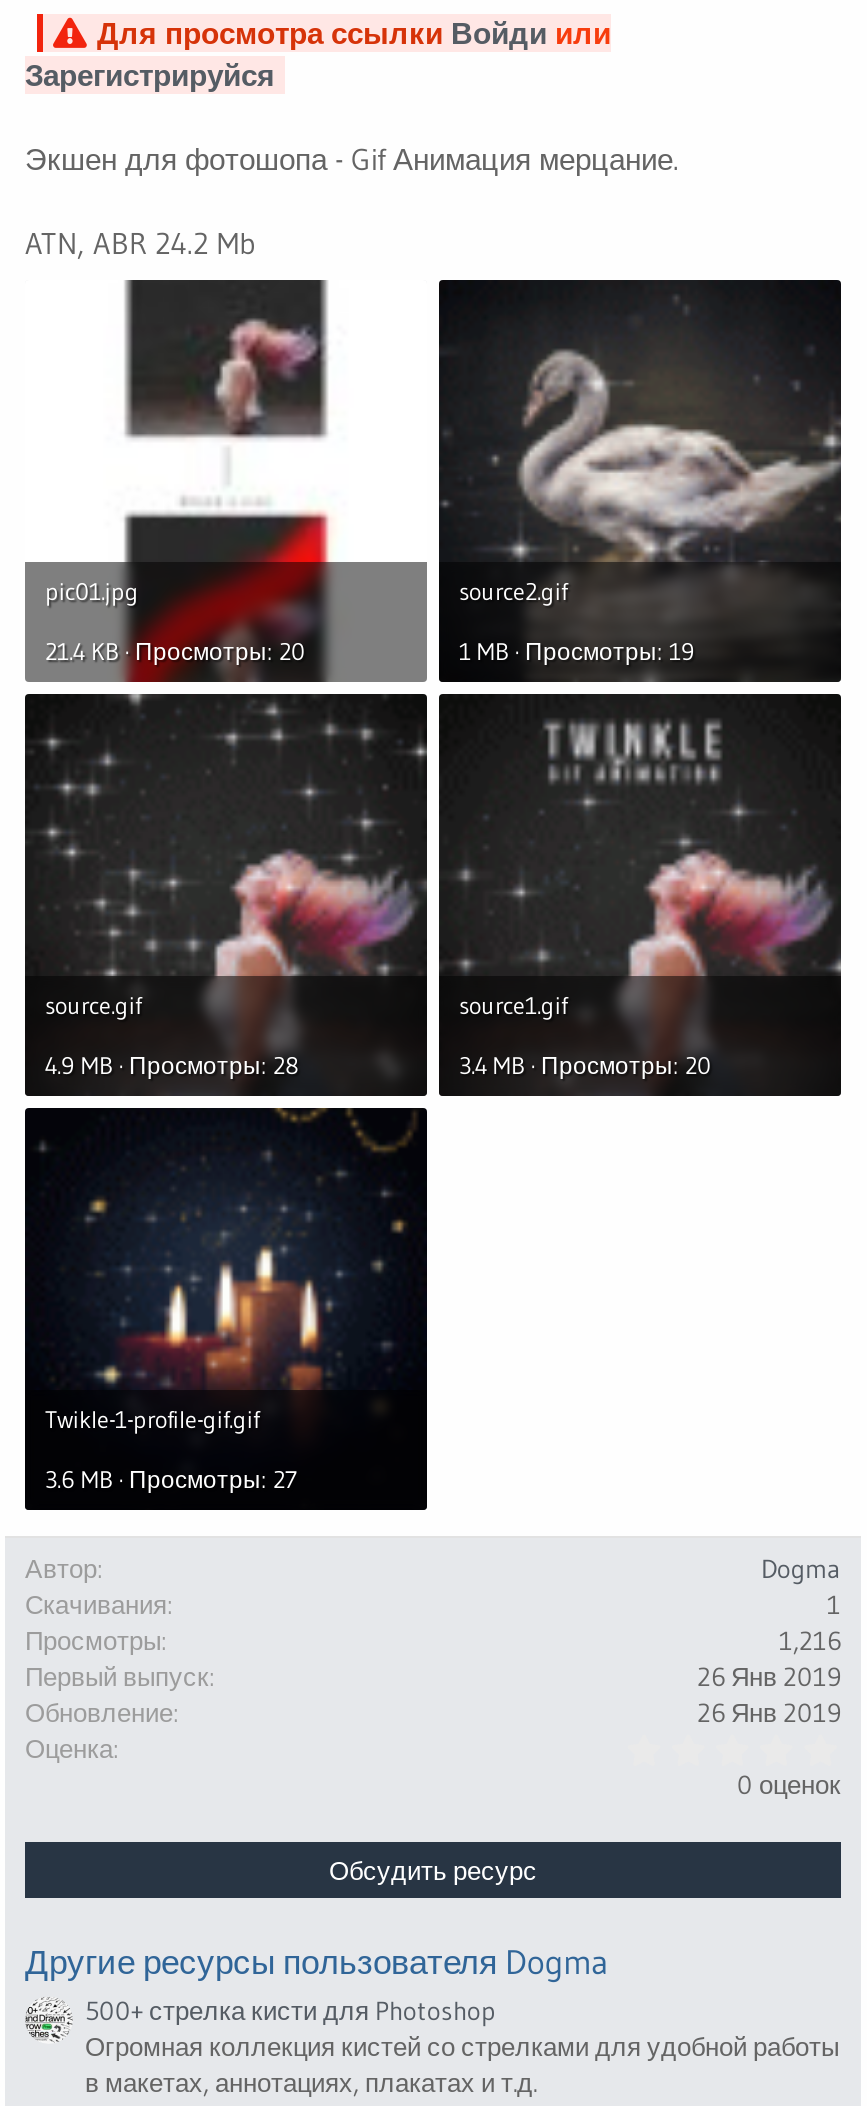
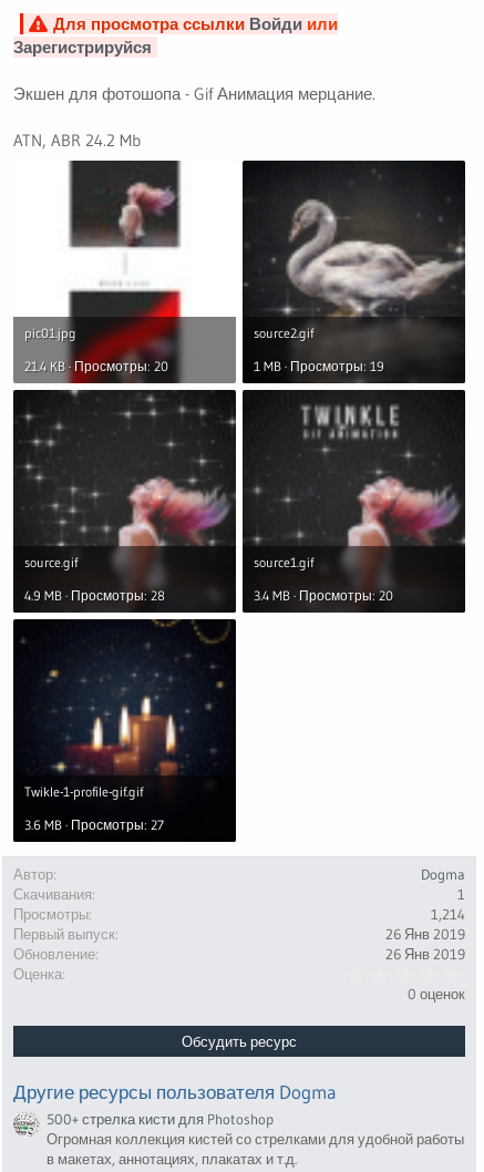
- 1,216
+ 1,214
